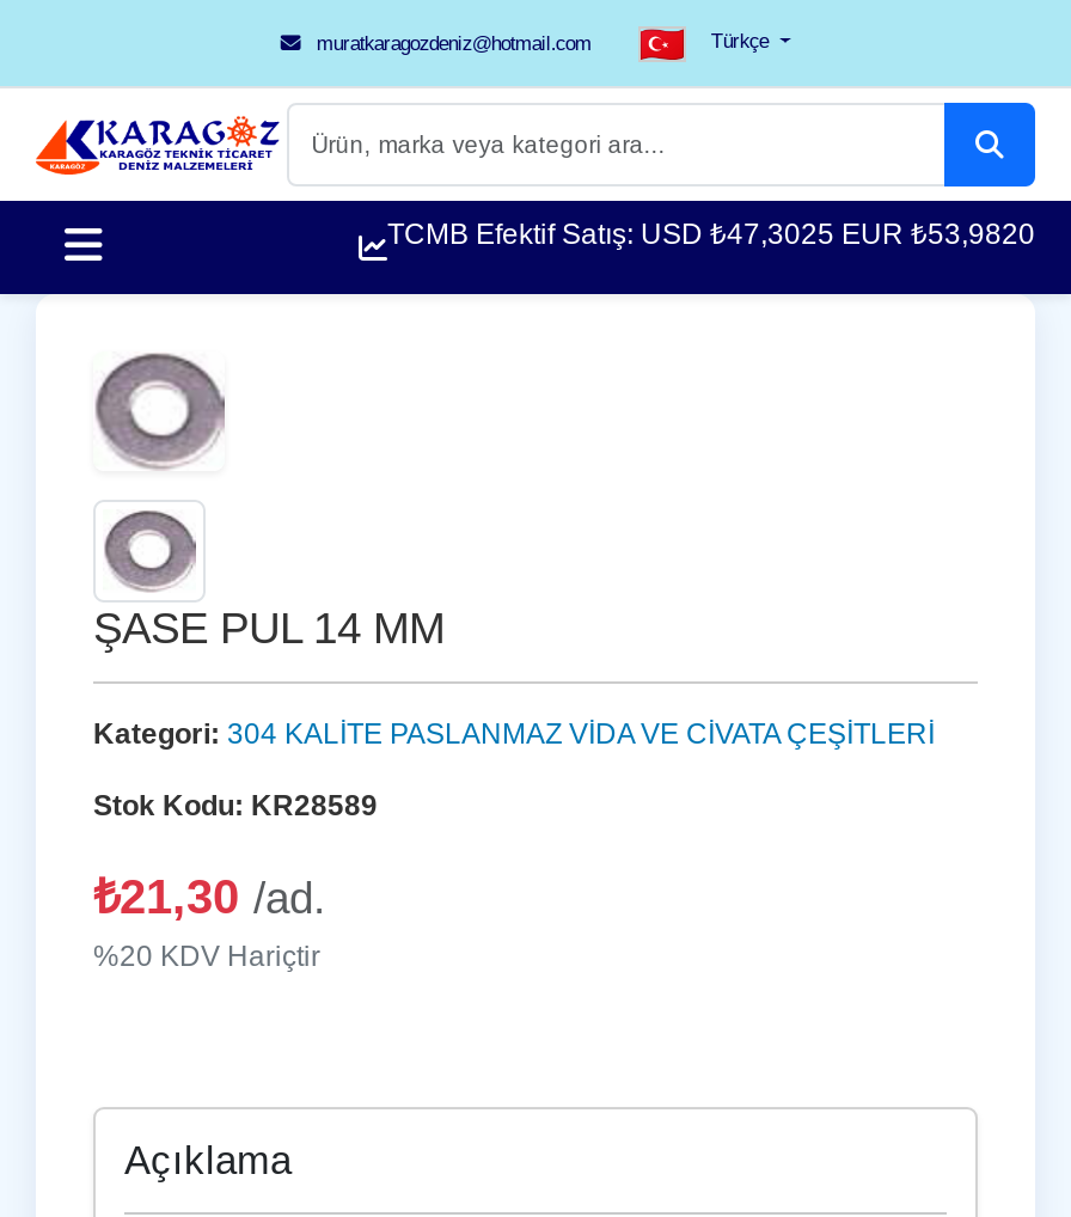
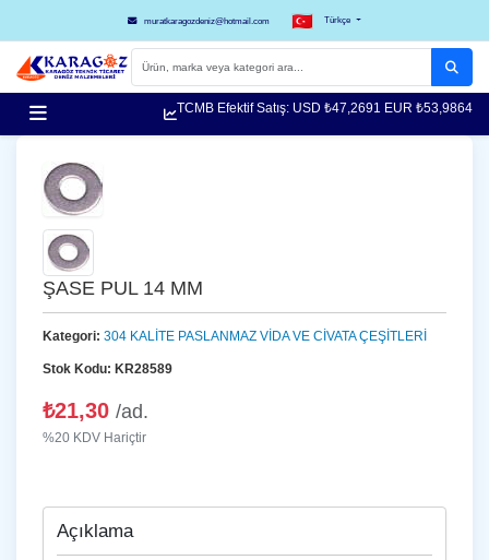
- TCMB Efektif Satış: USD ₺47,3025 EUR ₺53,9820
+ TCMB Efektif Satış: USD ₺47,2691 EUR ₺53,9864
